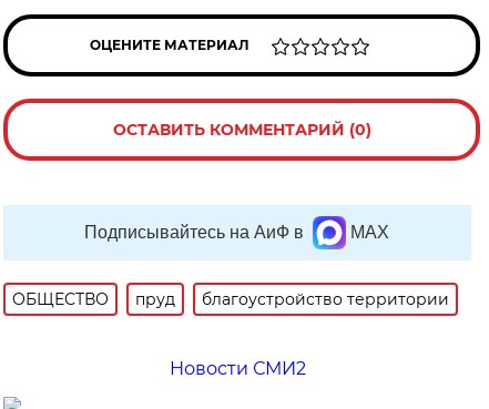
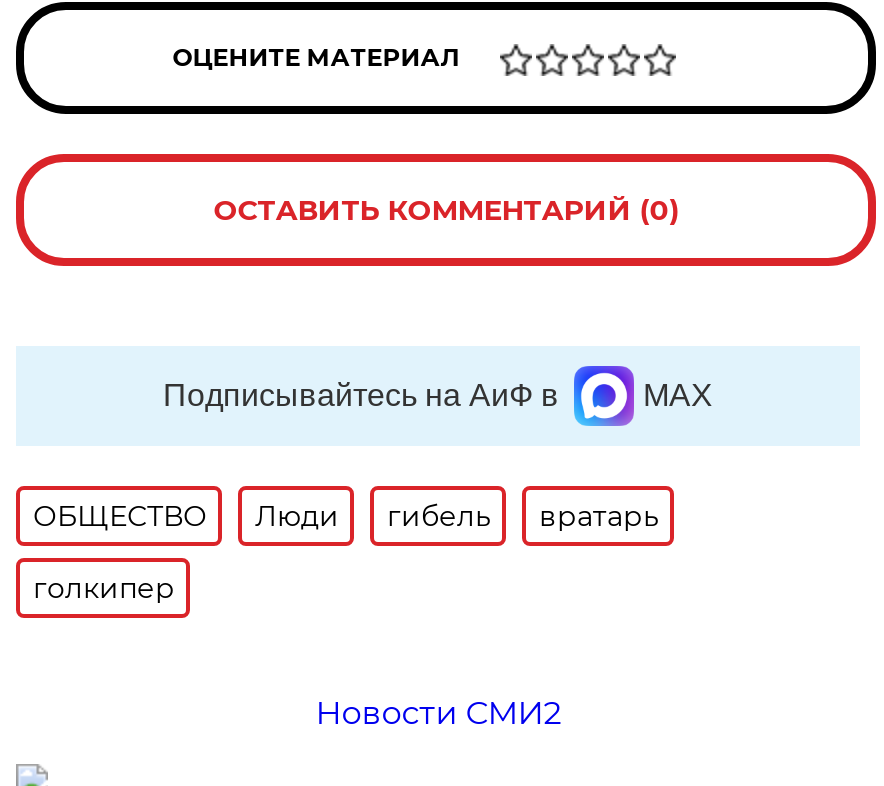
- пруд
- благоустройство территории
+ Люди
+ гибель
+ вратарь
+ голкипер
